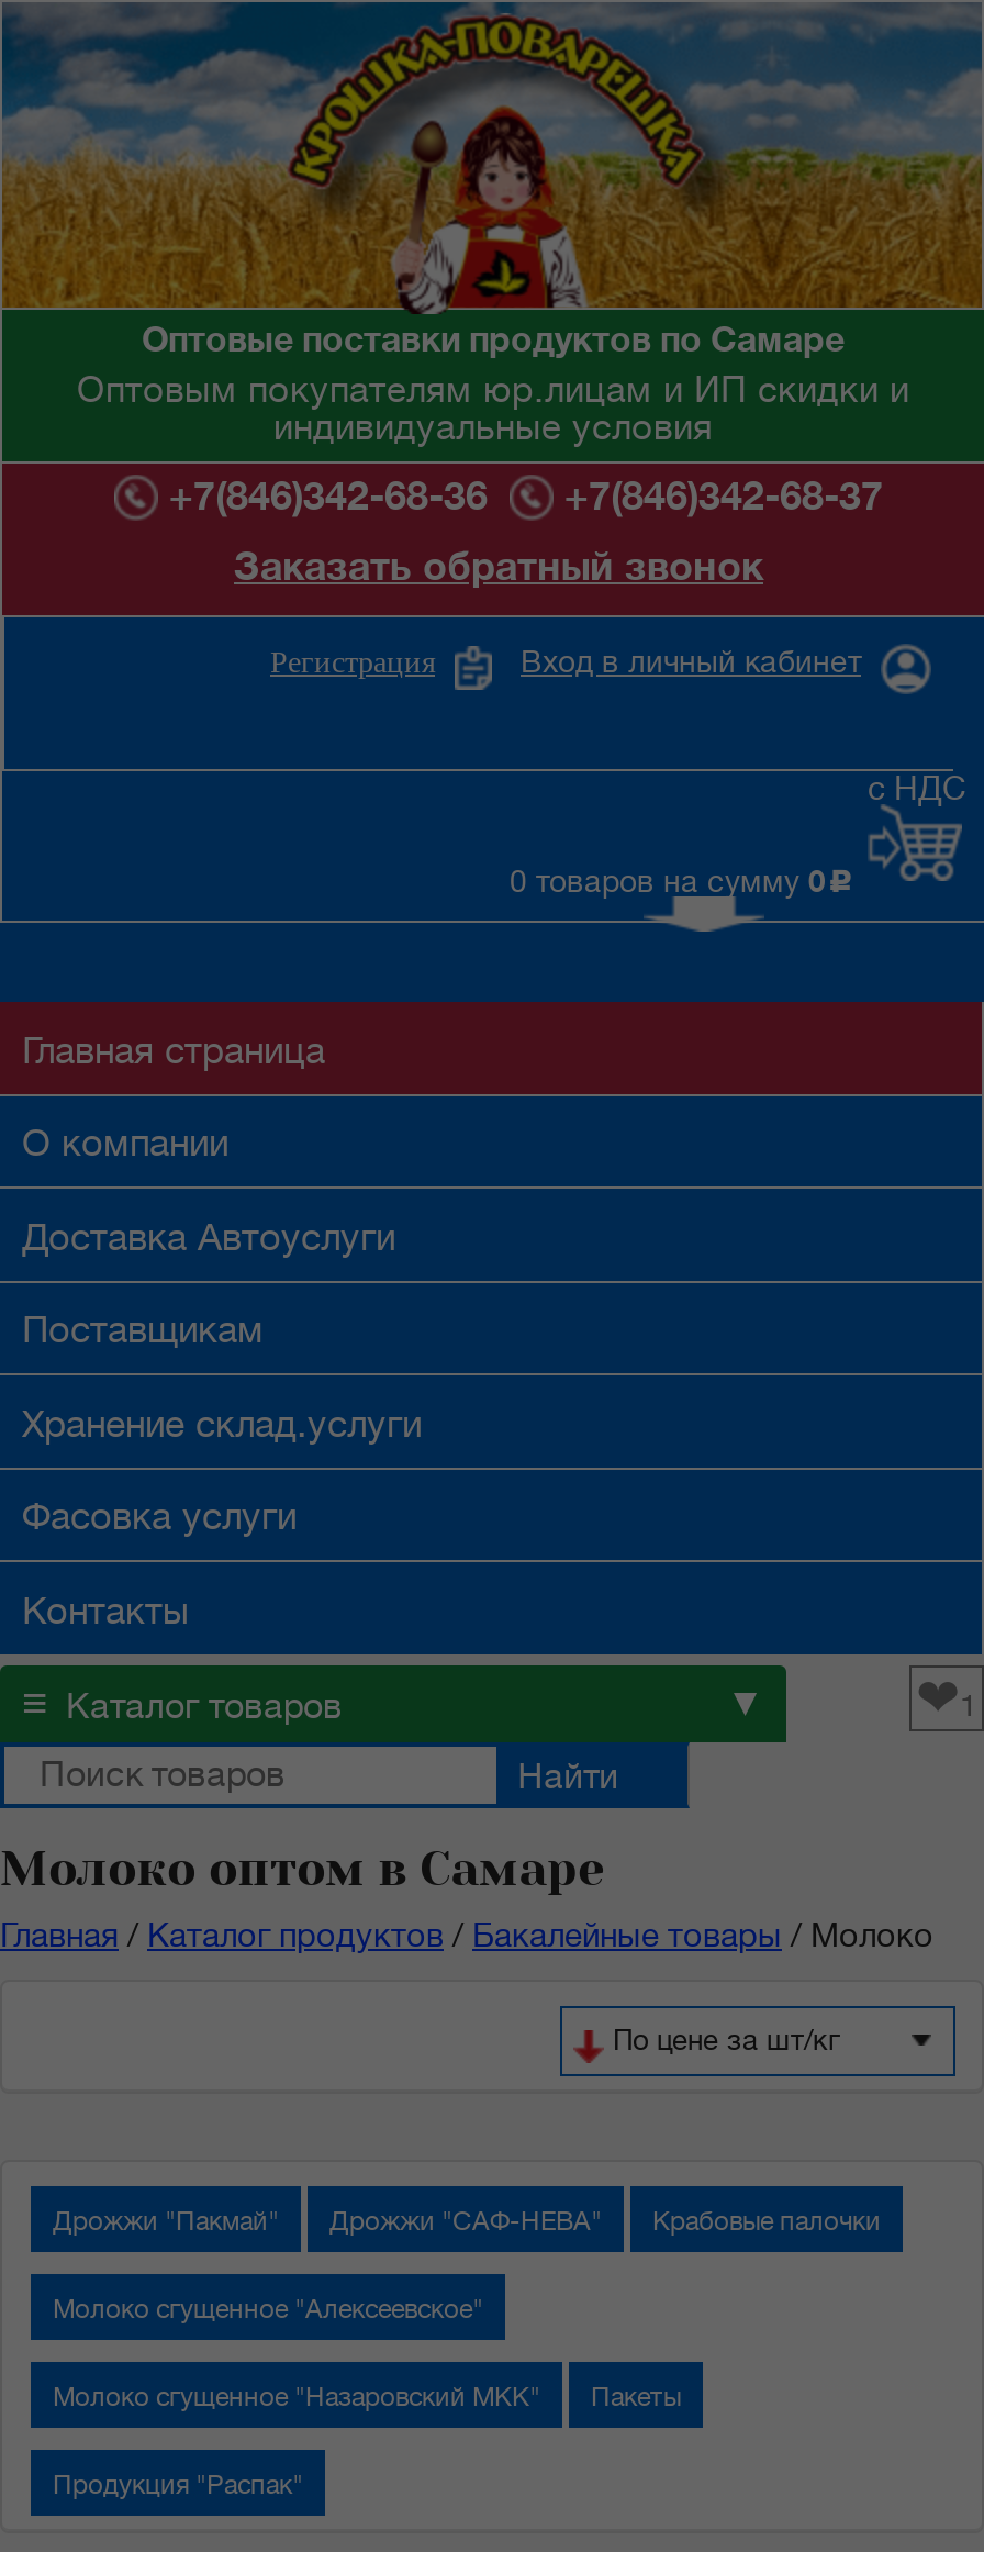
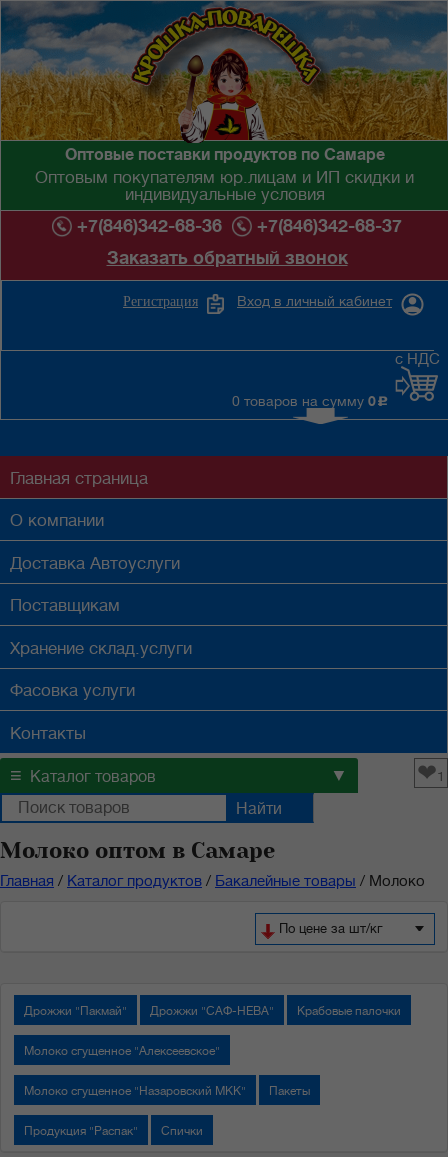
+ Спички
